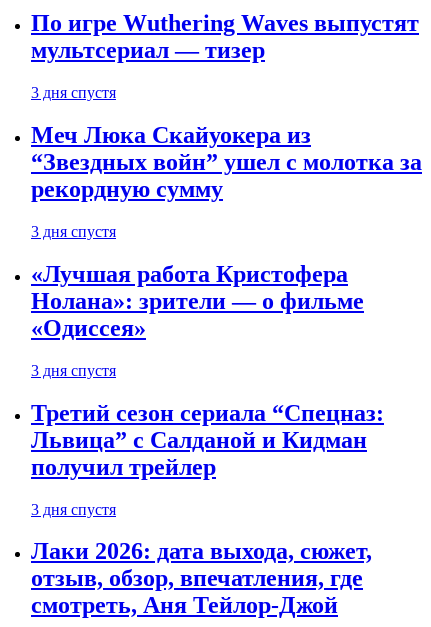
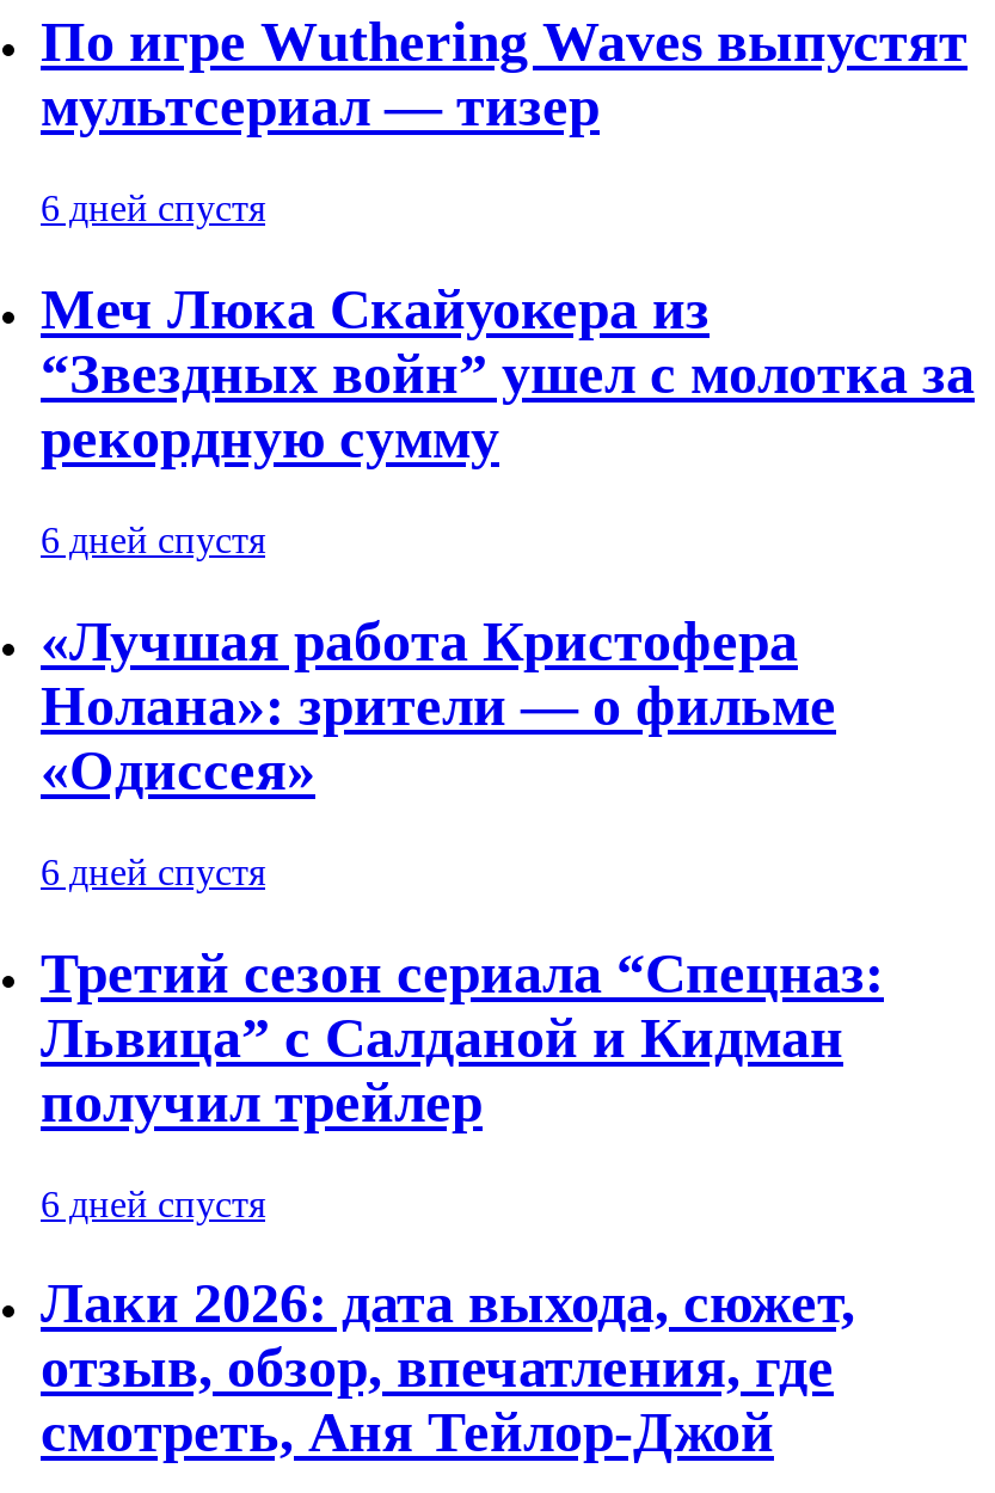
- 3 дня спустя
+ 6 дней спустя

- 3 дня спустя
+ 6 дней спустя

- 3 дня спустя
+ 6 дней спустя

- 3 дня спустя
+ 6 дней спустя
